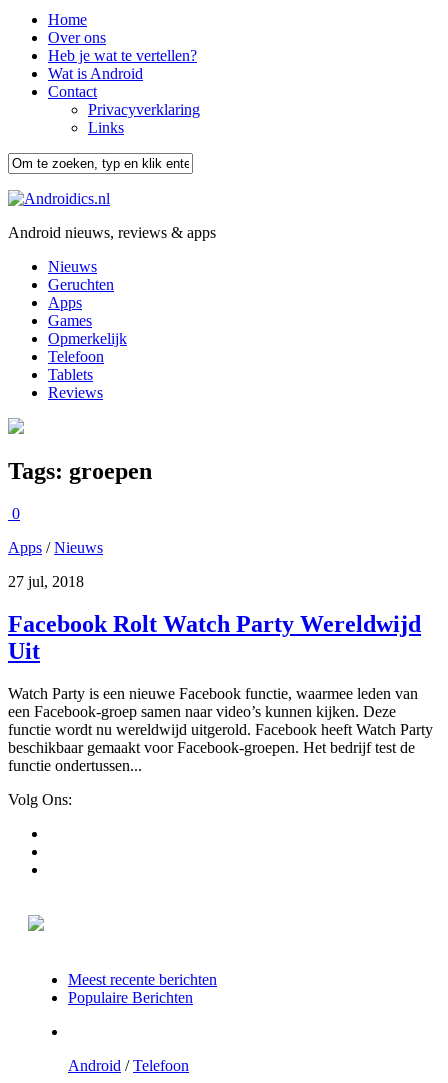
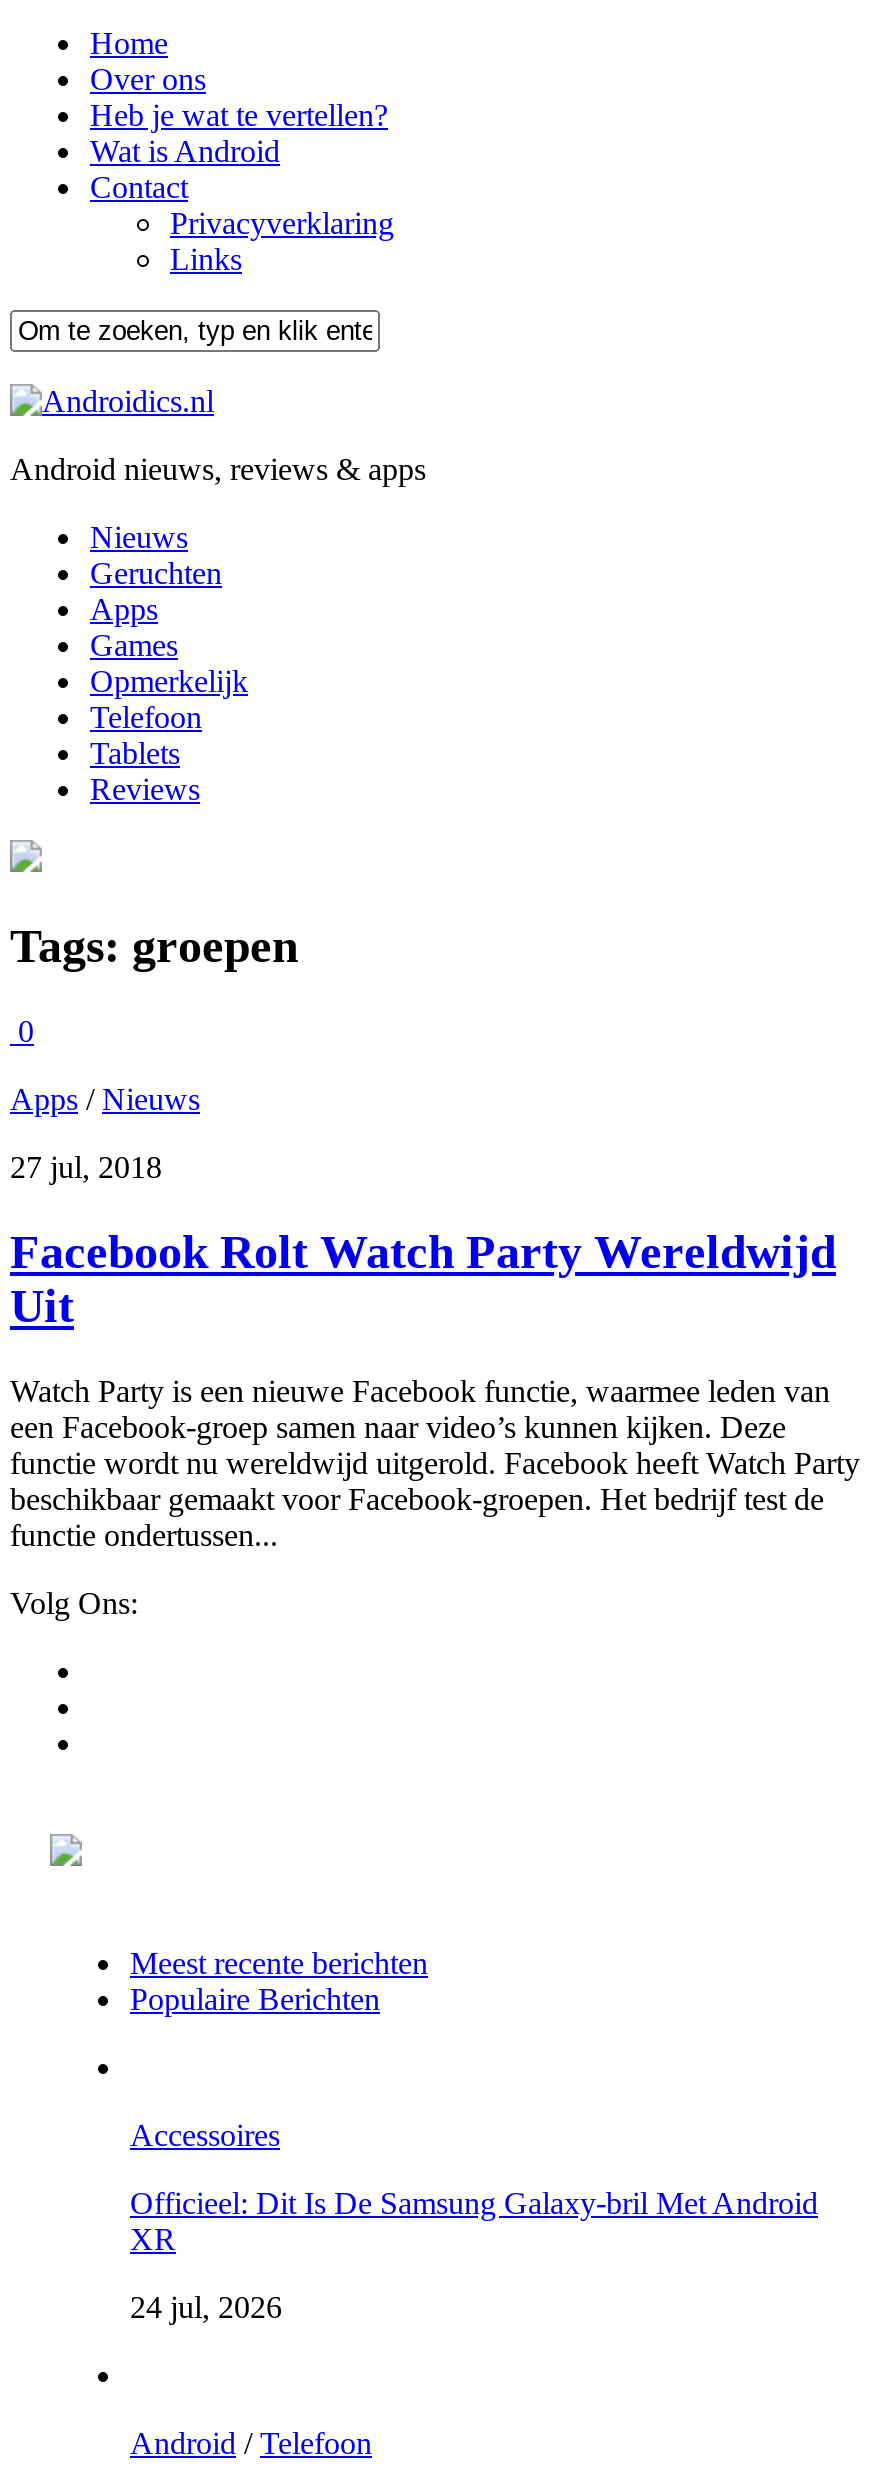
+ Accessoires
+ Officieel: Dit Is De Samsung Galaxy-bril Met Android
+ XR
+ 24 jul, 2026
